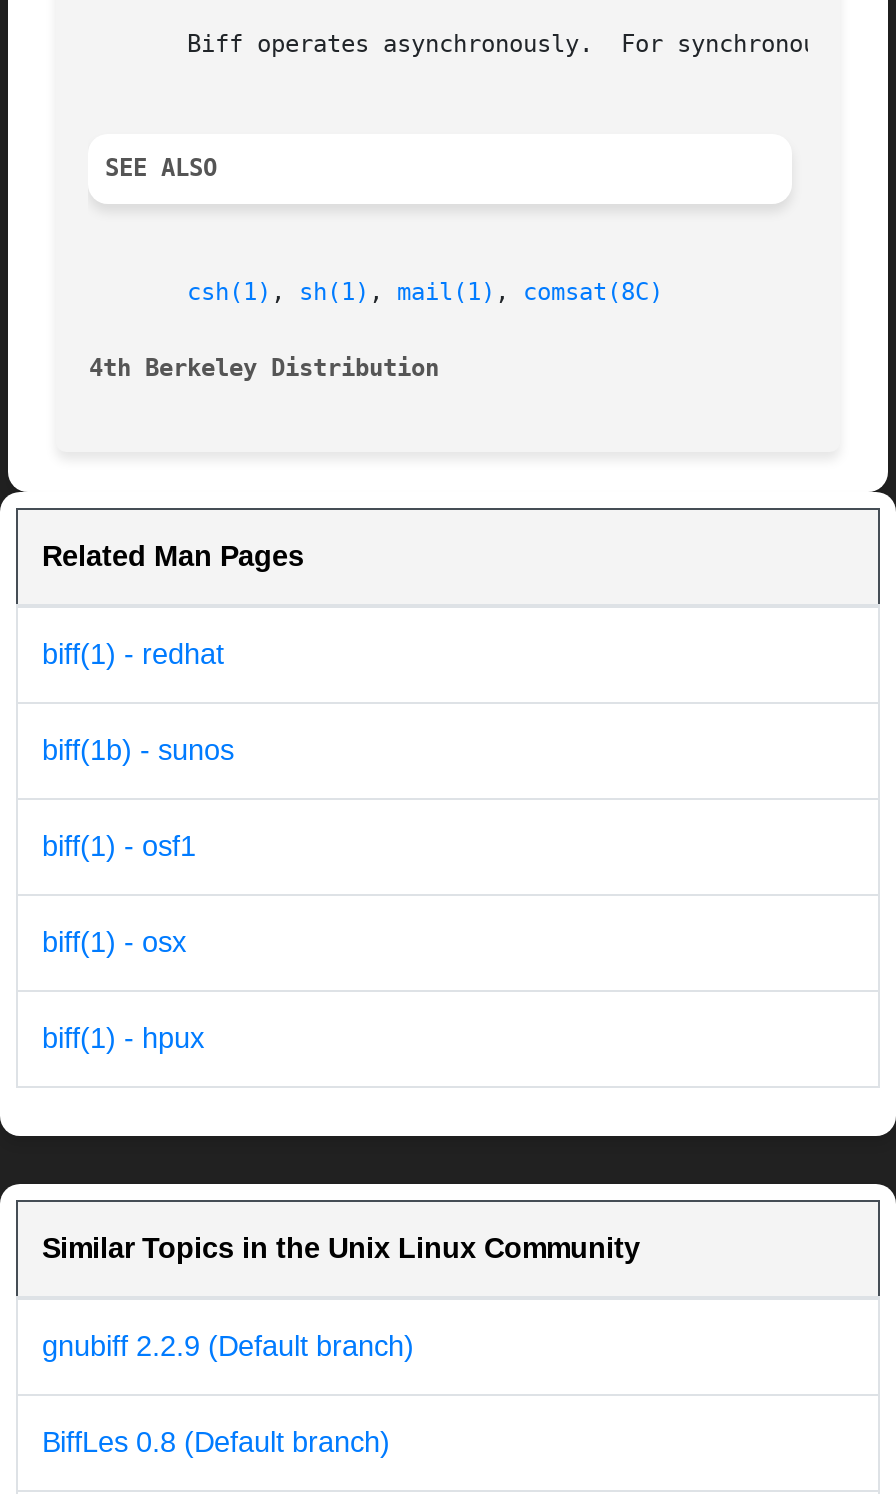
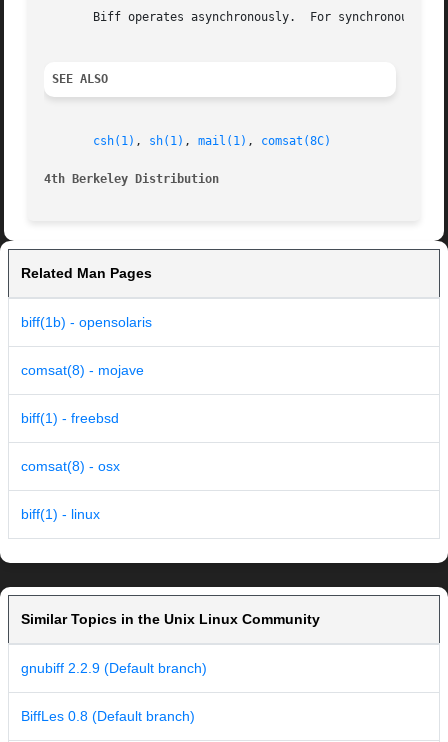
- biff(1) - redhat
+ biff(1b) - opensolaris

- biff(1b) - sunos
+ comsat(8) - mojave

- biff(1) - osf1
+ biff(1) - freebsd

- biff(1) - osx
+ comsat(8) - osx

- biff(1) - hpux
+ biff(1) - linux
